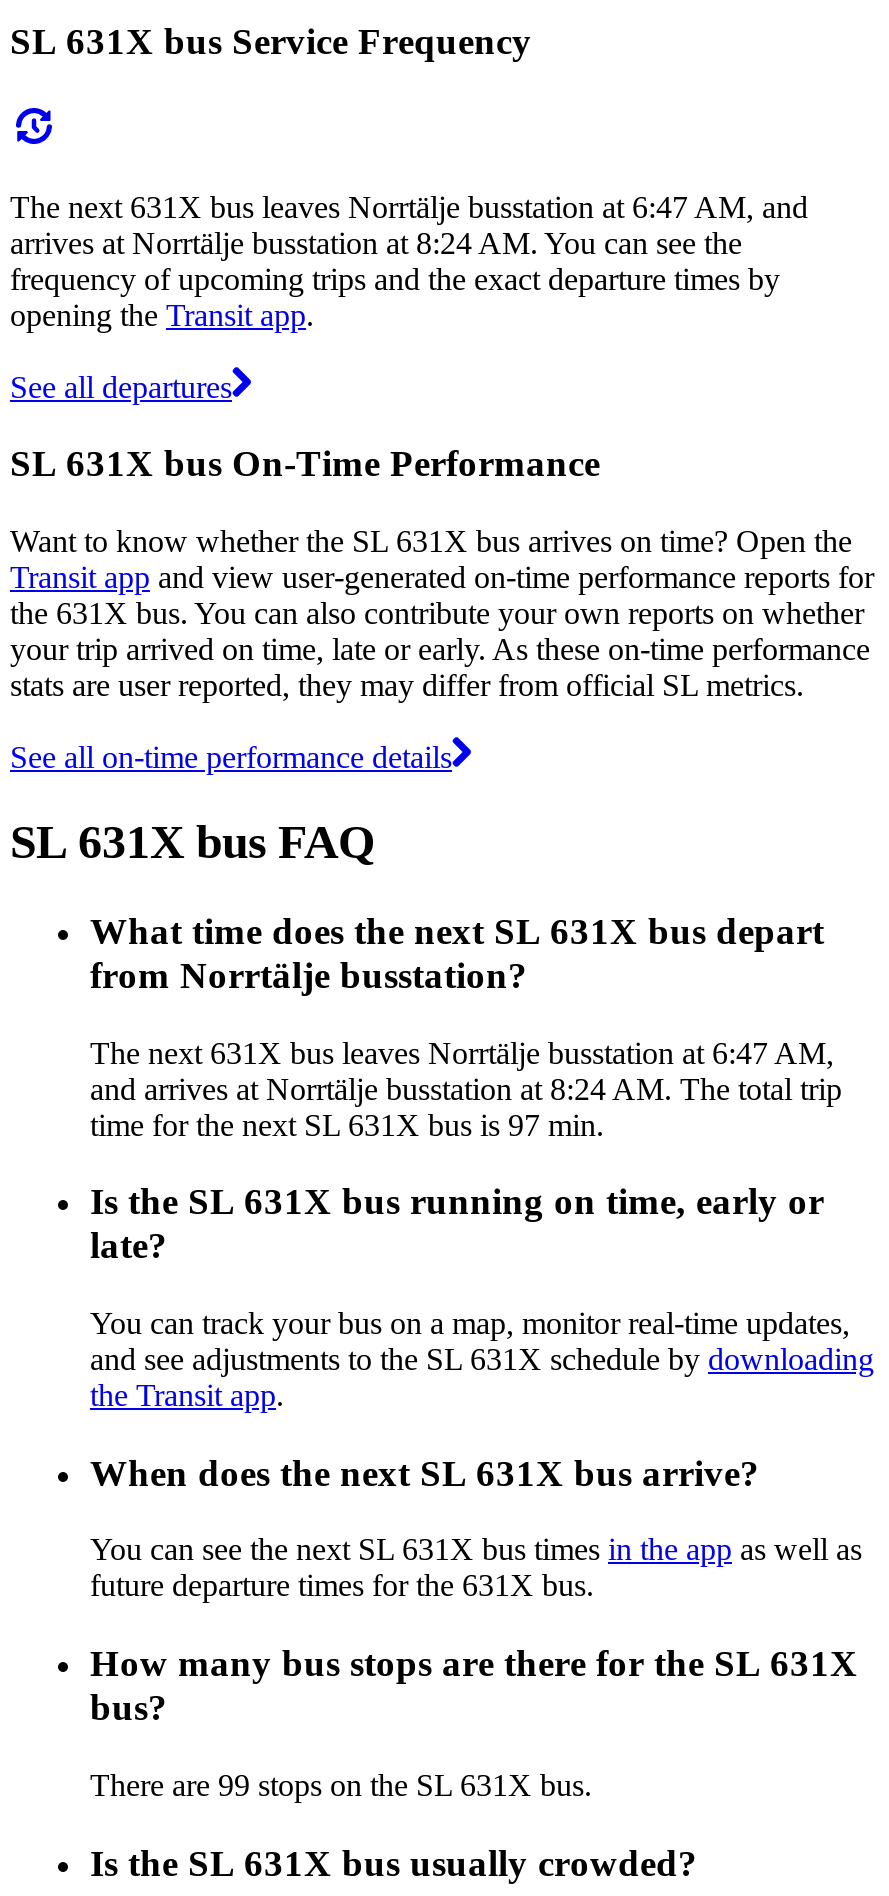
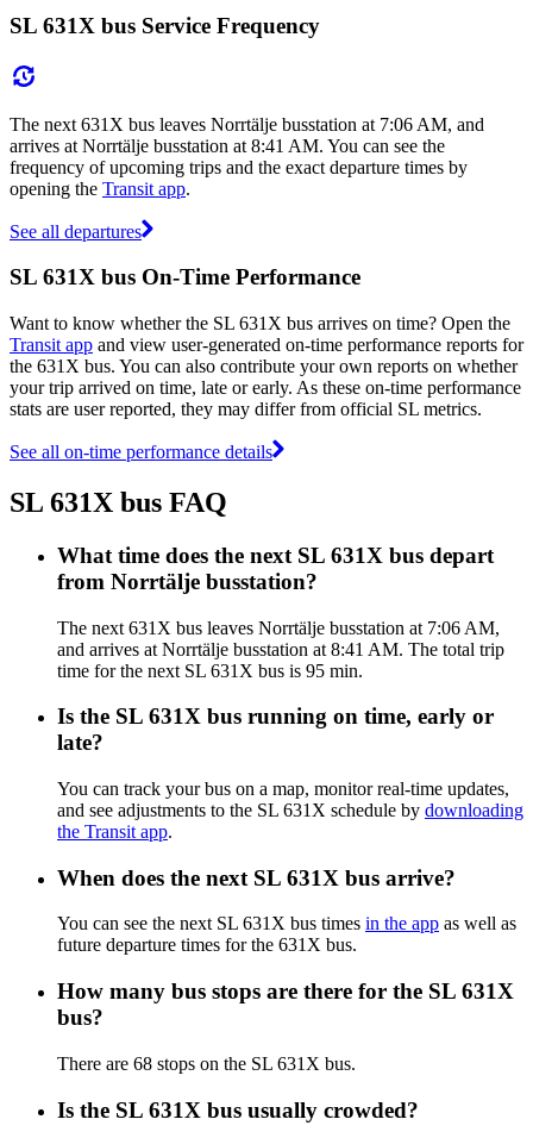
- The next 631X bus leaves Norrtälje busstation at 6:47 AM, and
+ The next 631X bus leaves Norrtälje busstation at 7:06 AM, and

- arrives at Norrtälje busstation at 8:24 AM. You can see the
+ arrives at Norrtälje busstation at 8:41 AM. You can see the

- The next 631X bus leaves Norrtälje busstation at 6:47 AM,
+ The next 631X bus leaves Norrtälje busstation at 7:06 AM,

- and arrives at Norrtälje busstation at 8:24 AM. The total trip
+ and arrives at Norrtälje busstation at 8:41 AM. The total trip

- time for the next SL 631X bus is 97 min.
+ time for the next SL 631X bus is 95 min.

- There are 99 stops on the SL 631X bus.
+ There are 68 stops on the SL 631X bus.
